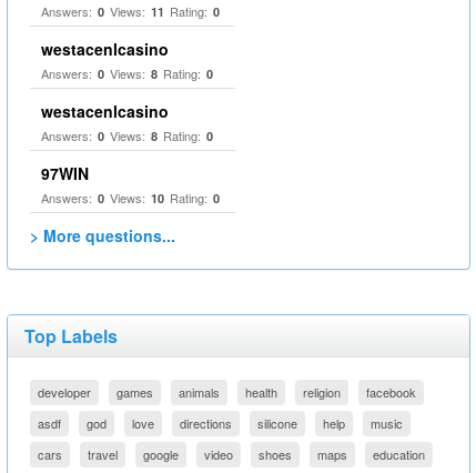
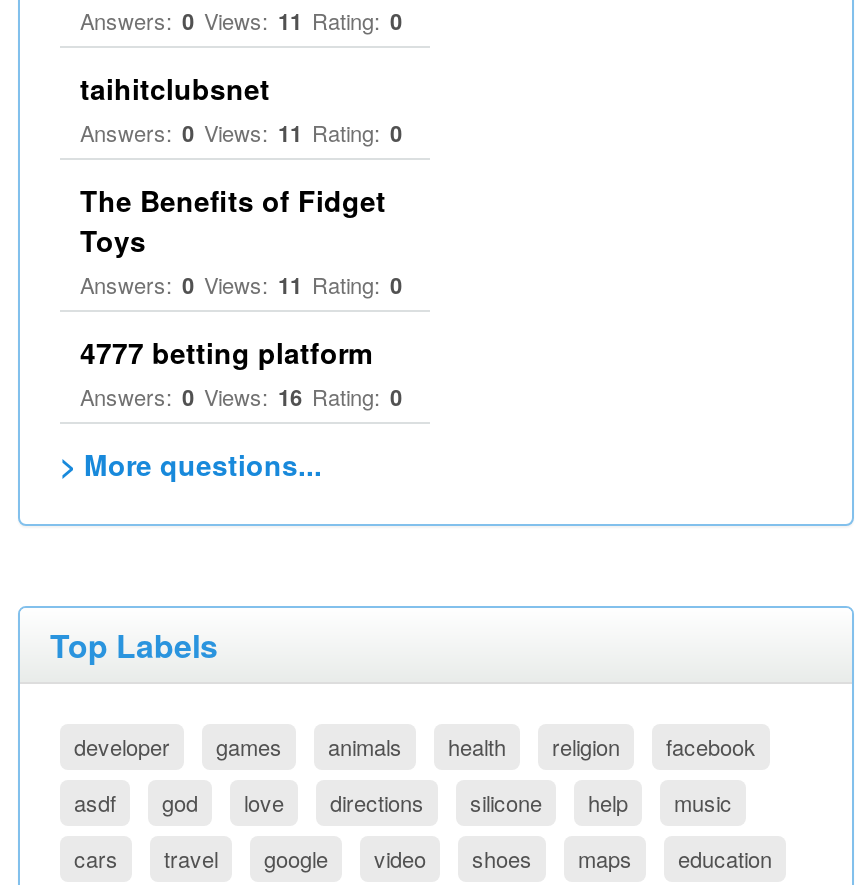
- westacenlcasino
- Answers: 0 Views: 8 Rating: 0
+ taihitclubsnet
+ Answers: 0 Views: 11 Rating: 0

- westacenlcasino
- Answers: 0 Views: 8 Rating: 0
+ The Benefits of Fidget
+ Toys
+ Answers: 0 Views: 11 Rating: 0

- 97WIN
- Answers: 0 Views: 10 Rating: 0
+ 4777 betting platform
+ Answers: 0 Views: 16 Rating: 0
